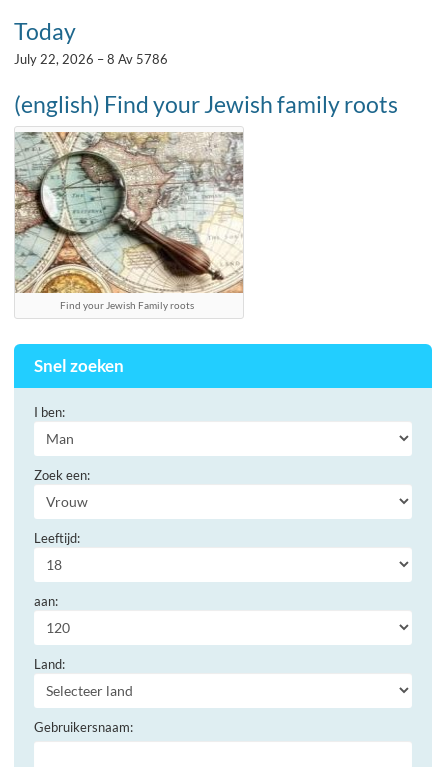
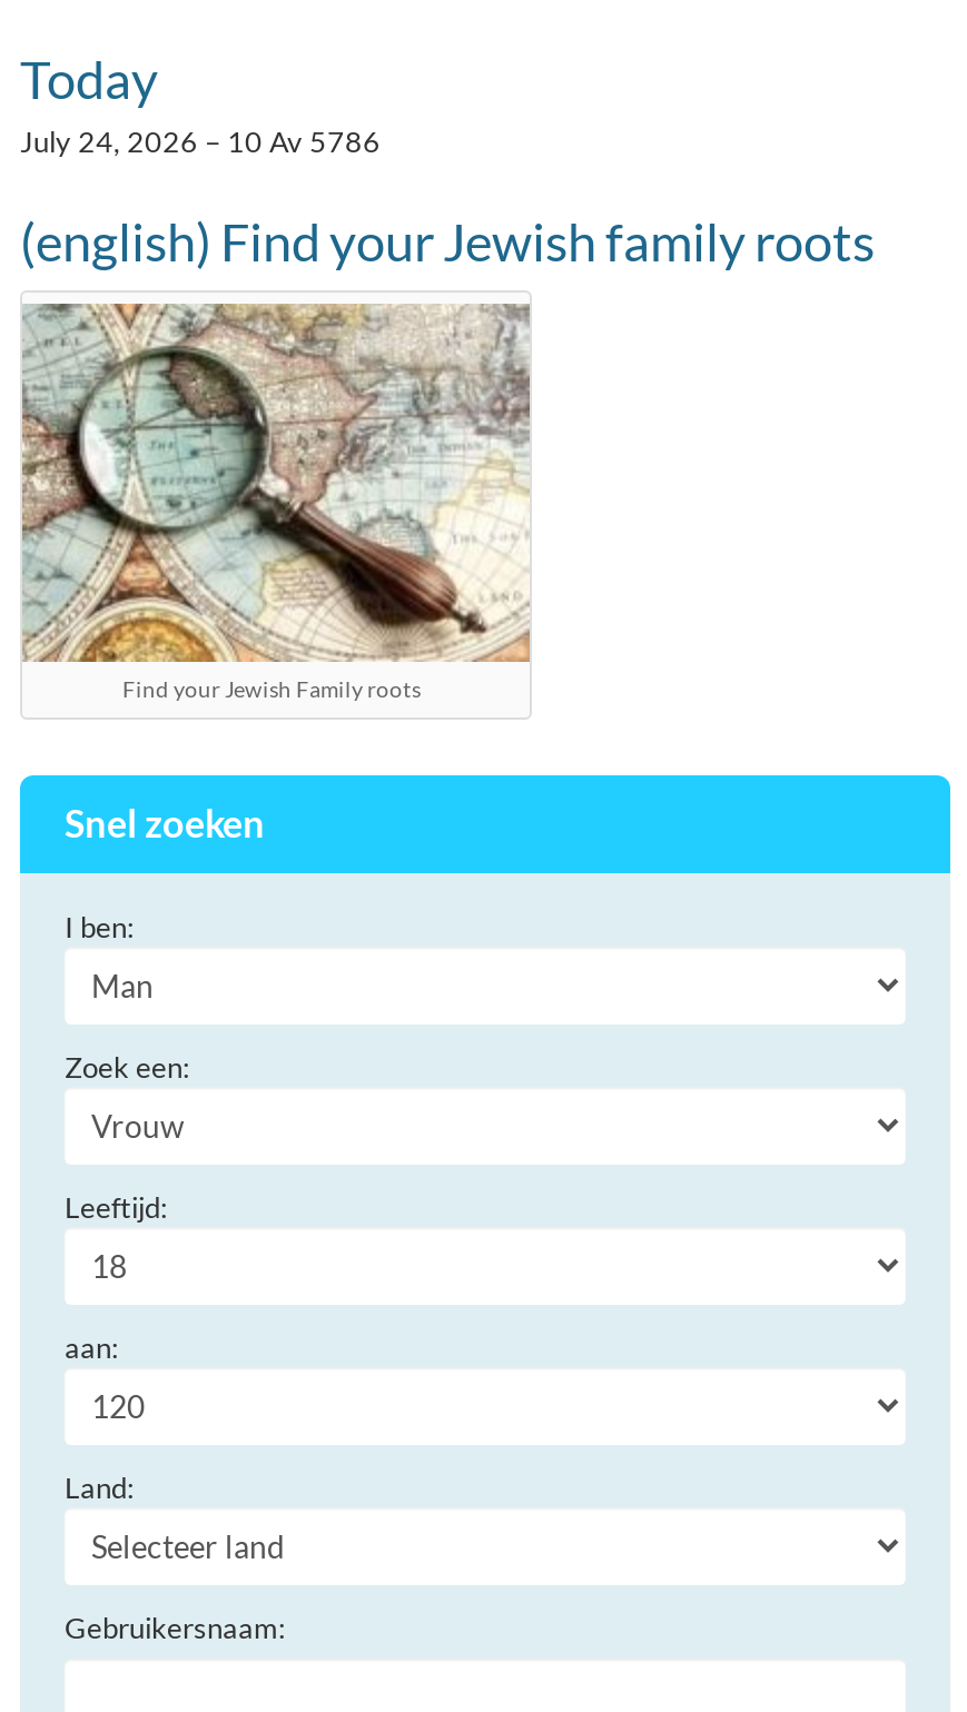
- July 22, 2026 – 8 Av 5786
+ July 24, 2026 – 10 Av 5786
